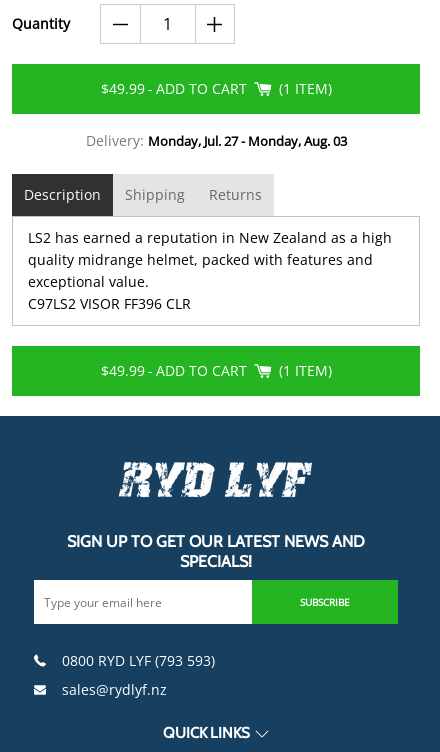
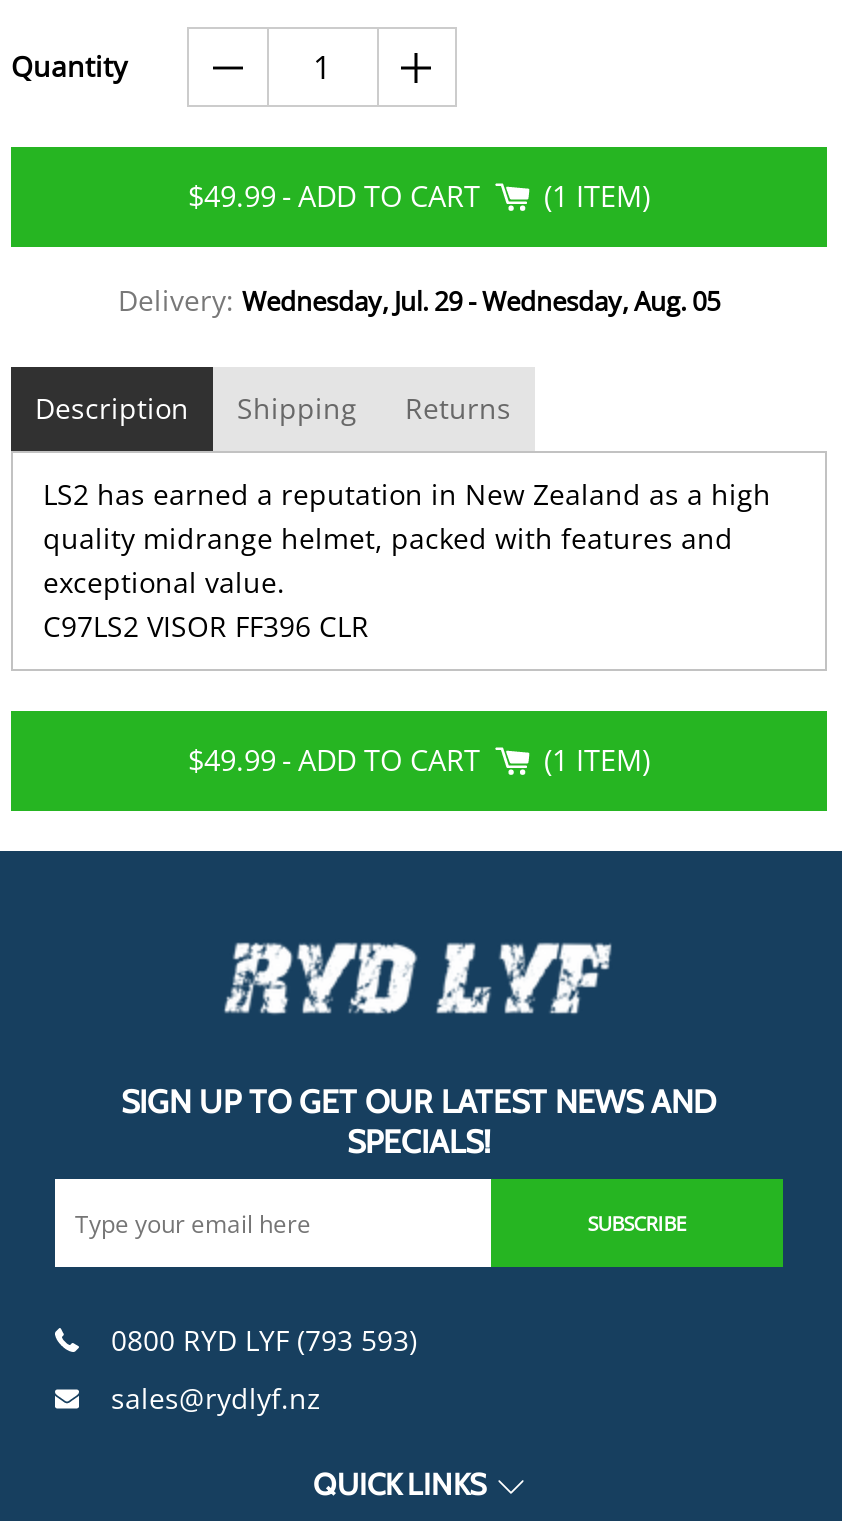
- Delivery: Monday, Jul. 27 - Monday, Aug. 03
+ Delivery: Wednesday, Jul. 29 - Wednesday, Aug. 05
